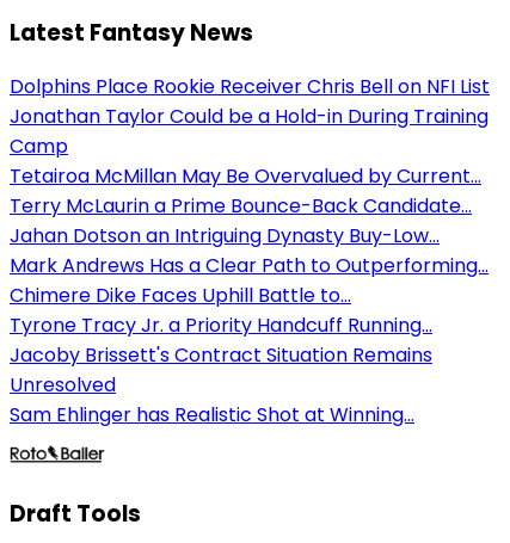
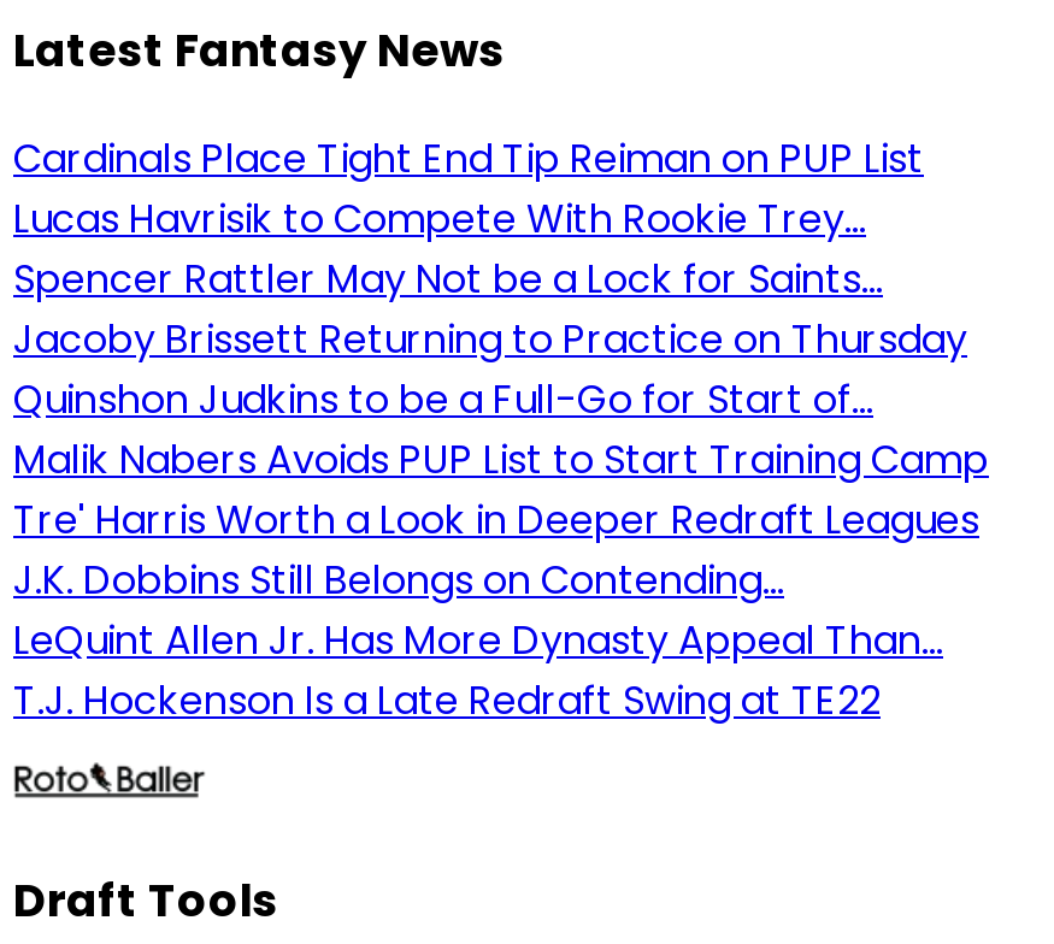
- Dolphins Place Rookie Receiver Chris Bell on NFI List
- Jonathan Taylor Could be a Hold-in During Training
- Camp
- Tetairoa McMillan May Be Overvalued by Current...
- Terry McLaurin a Prime Bounce-Back Candidate...
- Jahan Dotson an Intriguing Dynasty Buy-Low...
- Mark Andrews Has a Clear Path to Outperforming...
- Chimere Dike Faces Uphill Battle to...
- Tyrone Tracy Jr. a Priority Handcuff Running...
- Jacoby Brissett's Contract Situation Remains
- Unresolved
- Sam Ehlinger has Realistic Shot at Winning...
+ Cardinals Place Tight End Tip Reiman on PUP List
+ Lucas Havrisik to Compete With Rookie Trey...
+ Spencer Rattler May Not be a Lock for Saints...
+ Jacoby Brissett Returning to Practice on Thursday
+ Quinshon Judkins to be a Full-Go for Start of...
+ Malik Nabers Avoids PUP List to Start Training Camp
+ Tre' Harris Worth a Look in Deeper Redraft Leagues
+ J.K. Dobbins Still Belongs on Contending...
+ LeQuint Allen Jr. Has More Dynasty Appeal Than...
+ T.J. Hockenson Is a Late Redraft Swing at TE22
